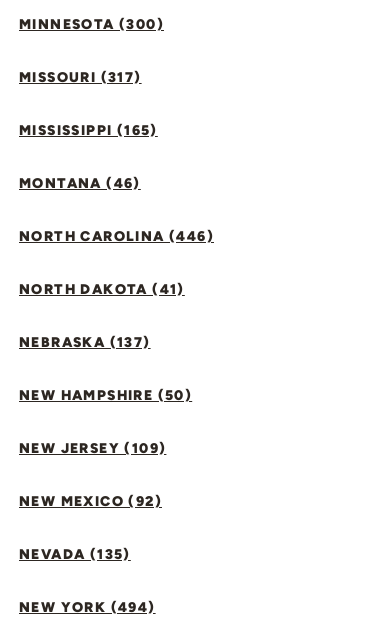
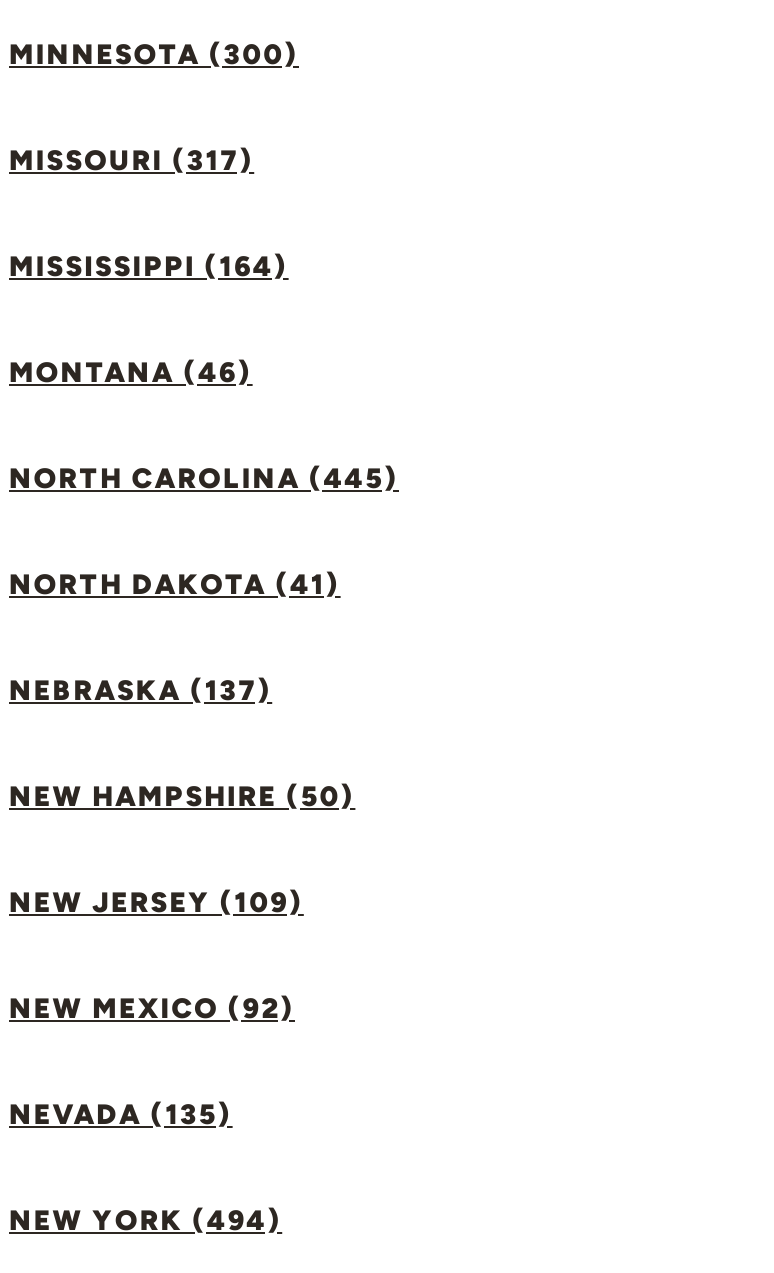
- MISSISSIPPI (165)
+ MISSISSIPPI (164)

- NORTH CAROLINA (446)
+ NORTH CAROLINA (445)
